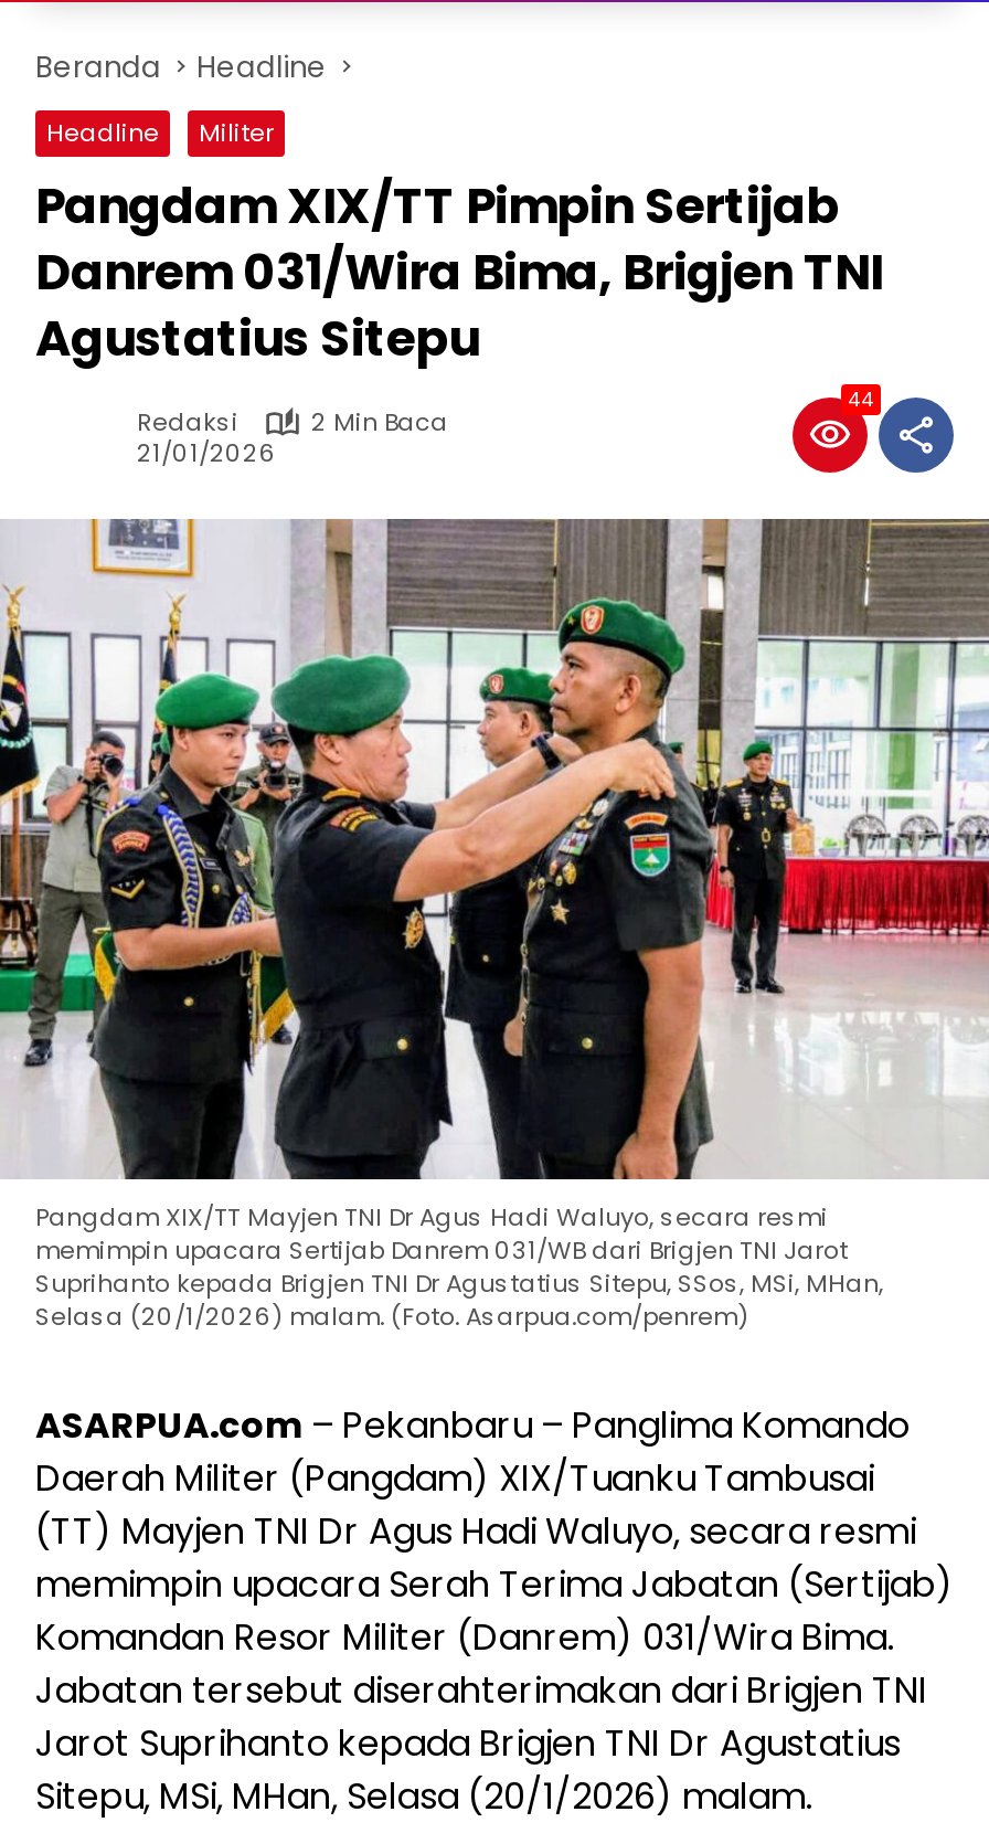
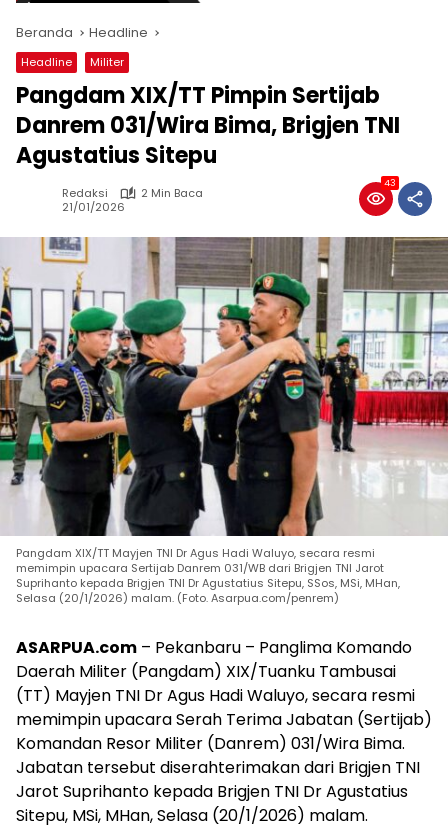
- 44
+ 43
